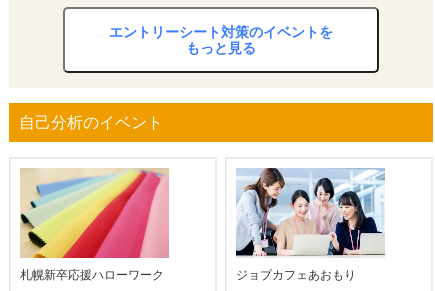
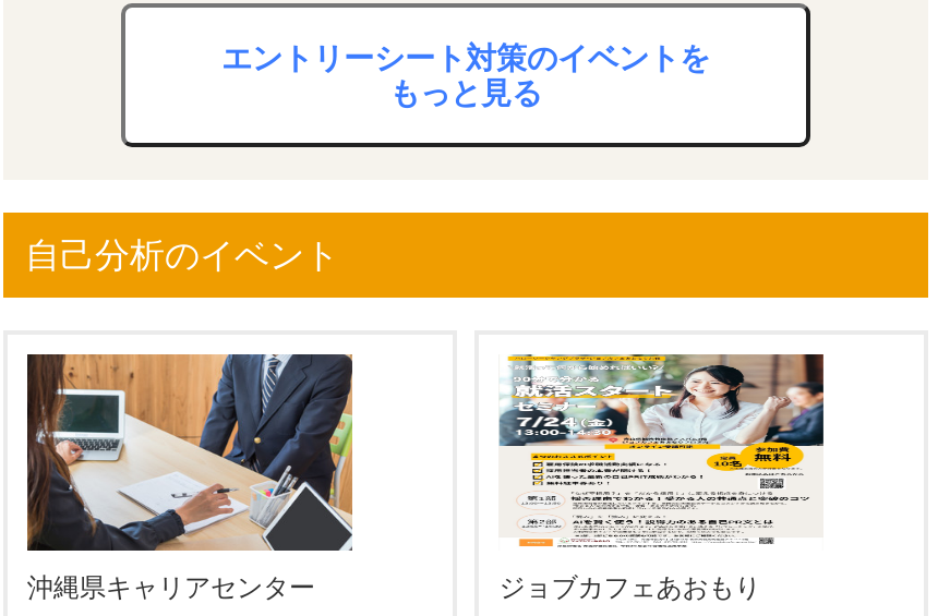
- [image]
- 札幌新卒応援ハローワーク
+ [image]
+ 沖縄県キャリアセンター

- [image]
+ [image]
